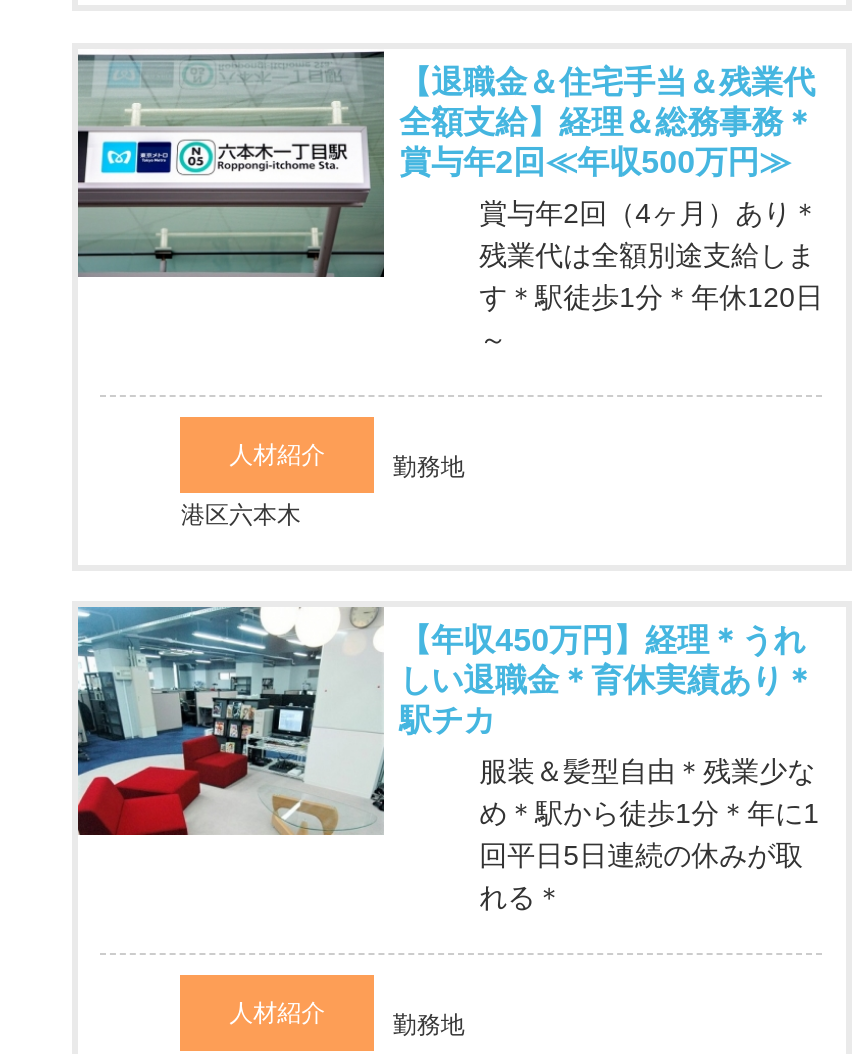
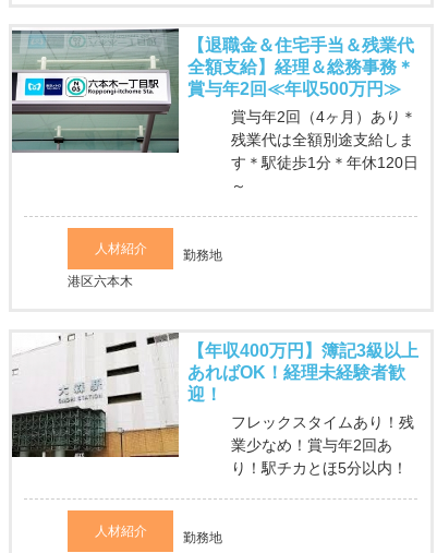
- [image]
- 【年収450万円】経理＊うれ
- しい退職金＊育休実績あり＊
- 駅チカ
+ [image]
+ 【年収400万円】簿記3級以上
+ あればOK！経理未経験者歓
+ 迎！

- 服装＆髪型自由＊残業少な
- め＊駅から徒歩1分＊年に1
- 回平日5日連続の休みが取
- れる＊
+ フレックスタイムあり！残
+ 業少なめ！賞与年2回あ
+ り！駅チカとほ5分以内！
